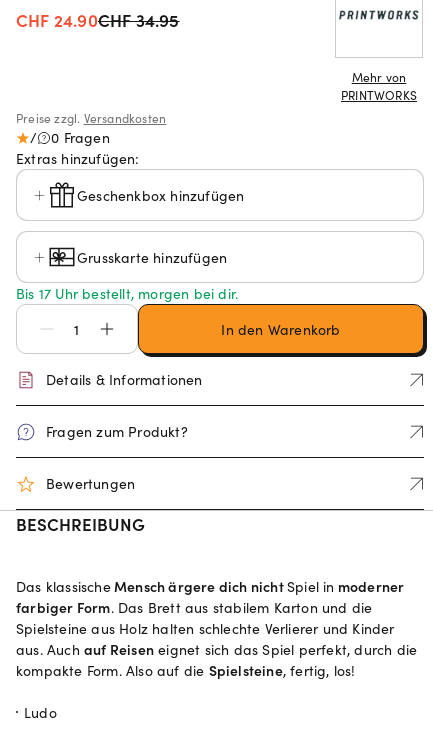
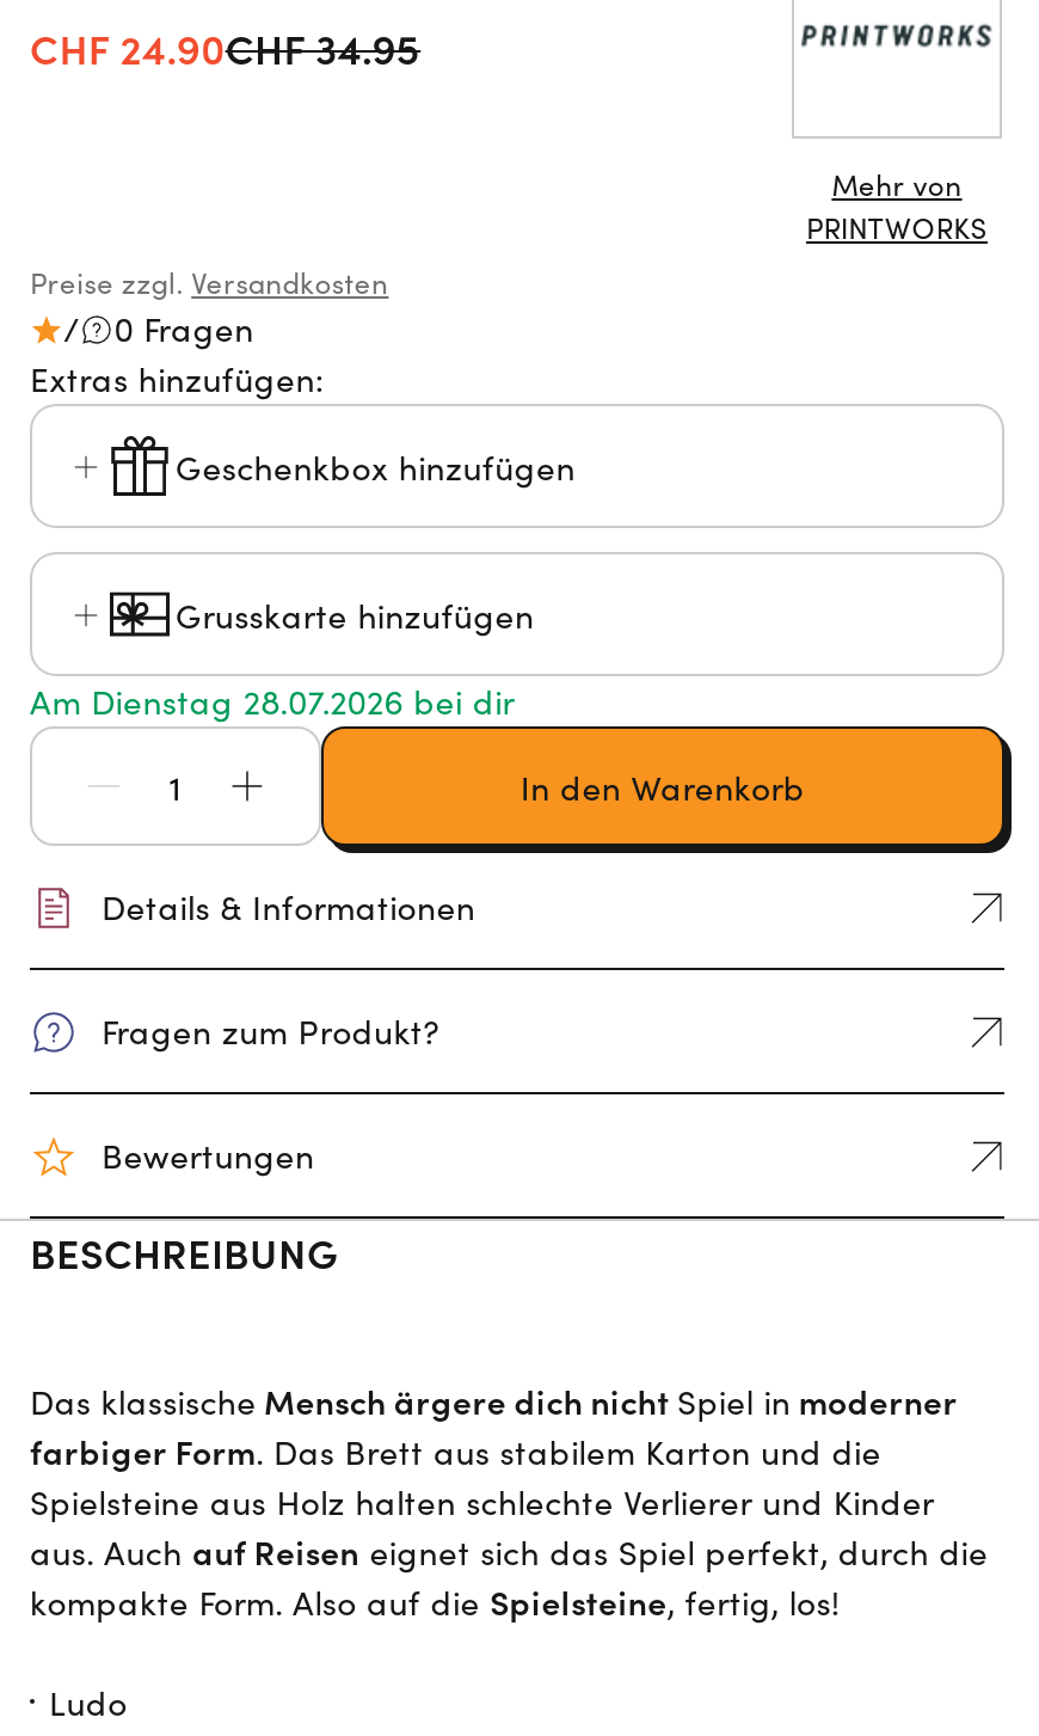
- Bis 17 Uhr bestellt, morgen bei dir.
+ Am Dienstag 28.07.2026 bei dir
